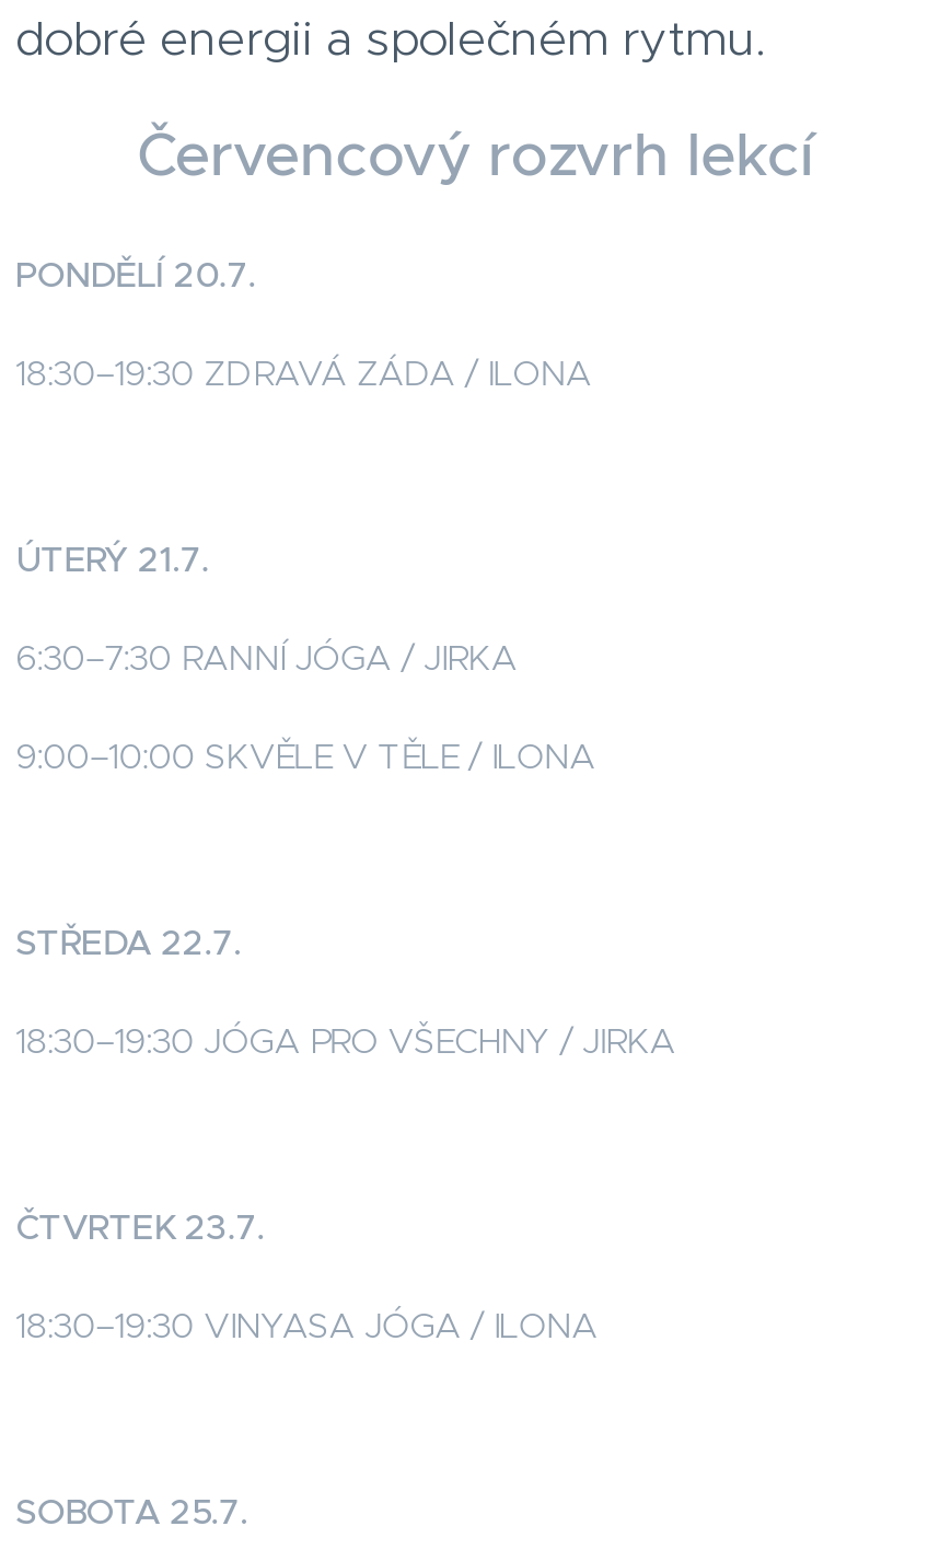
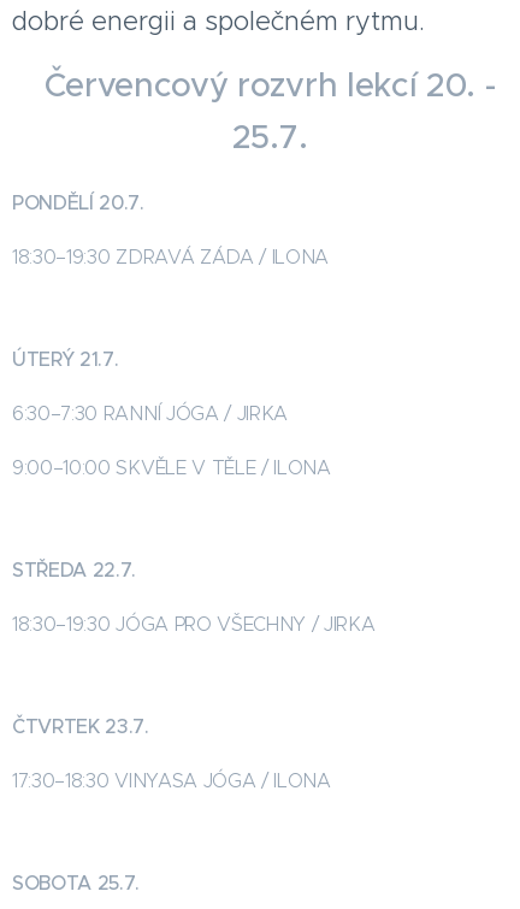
- Červencový rozvrh lekcí
+ Červencový rozvrh lekcí 20. -
+ 25.7.

- 18:30–19:30 VINYASA JÓGA / ILONA
+ 17:30–18:30 VINYASA JÓGA / ILONA
